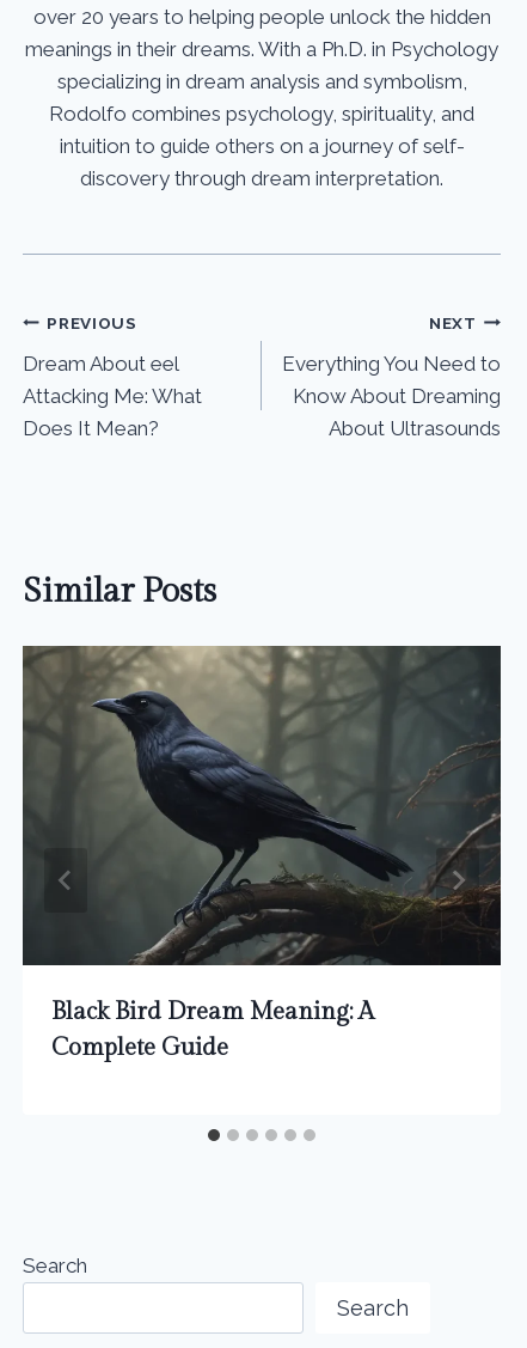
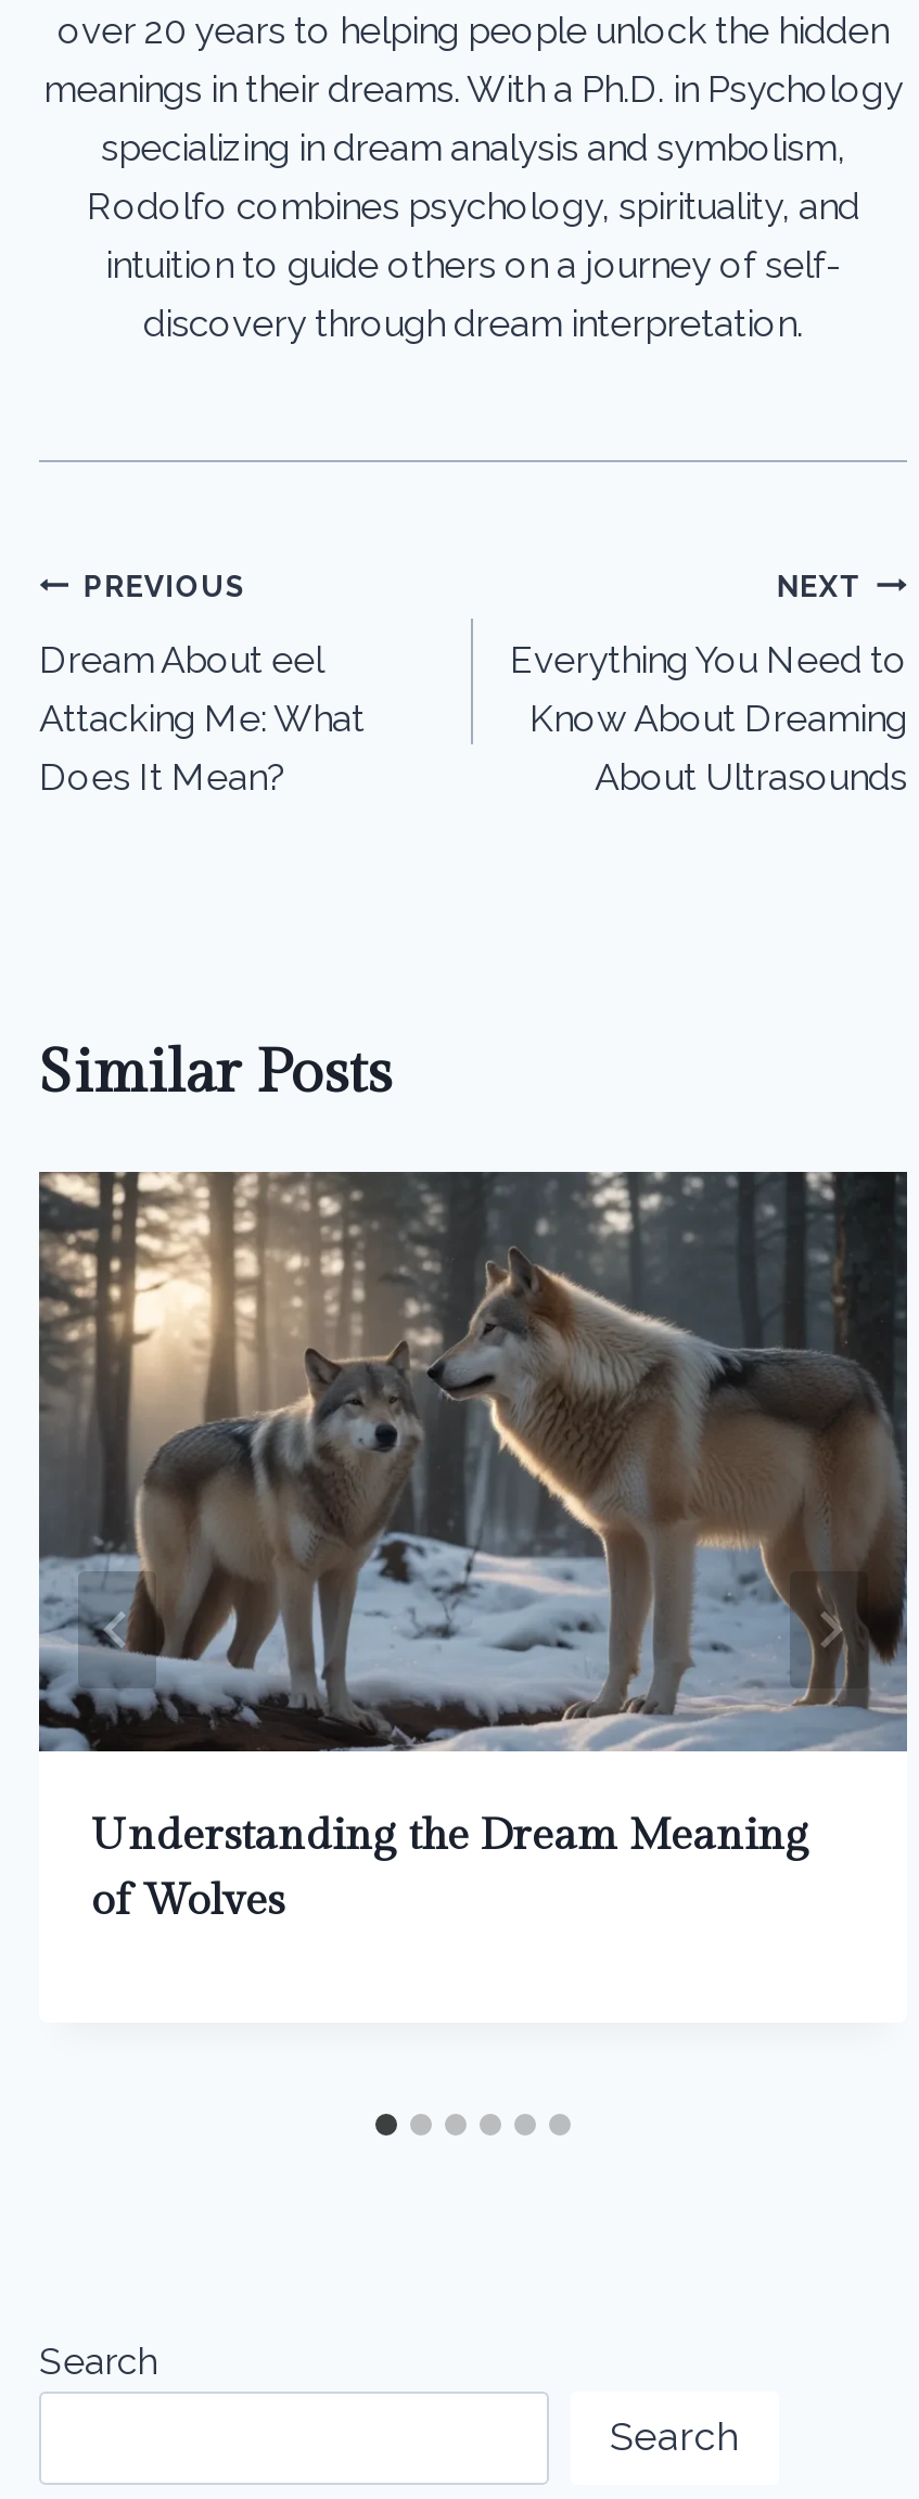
- [image]
- Black Bird Dream Meaning: A
- Complete Guide
+ [image]
+ Understanding the Dream Meaning
+ of Wolves
